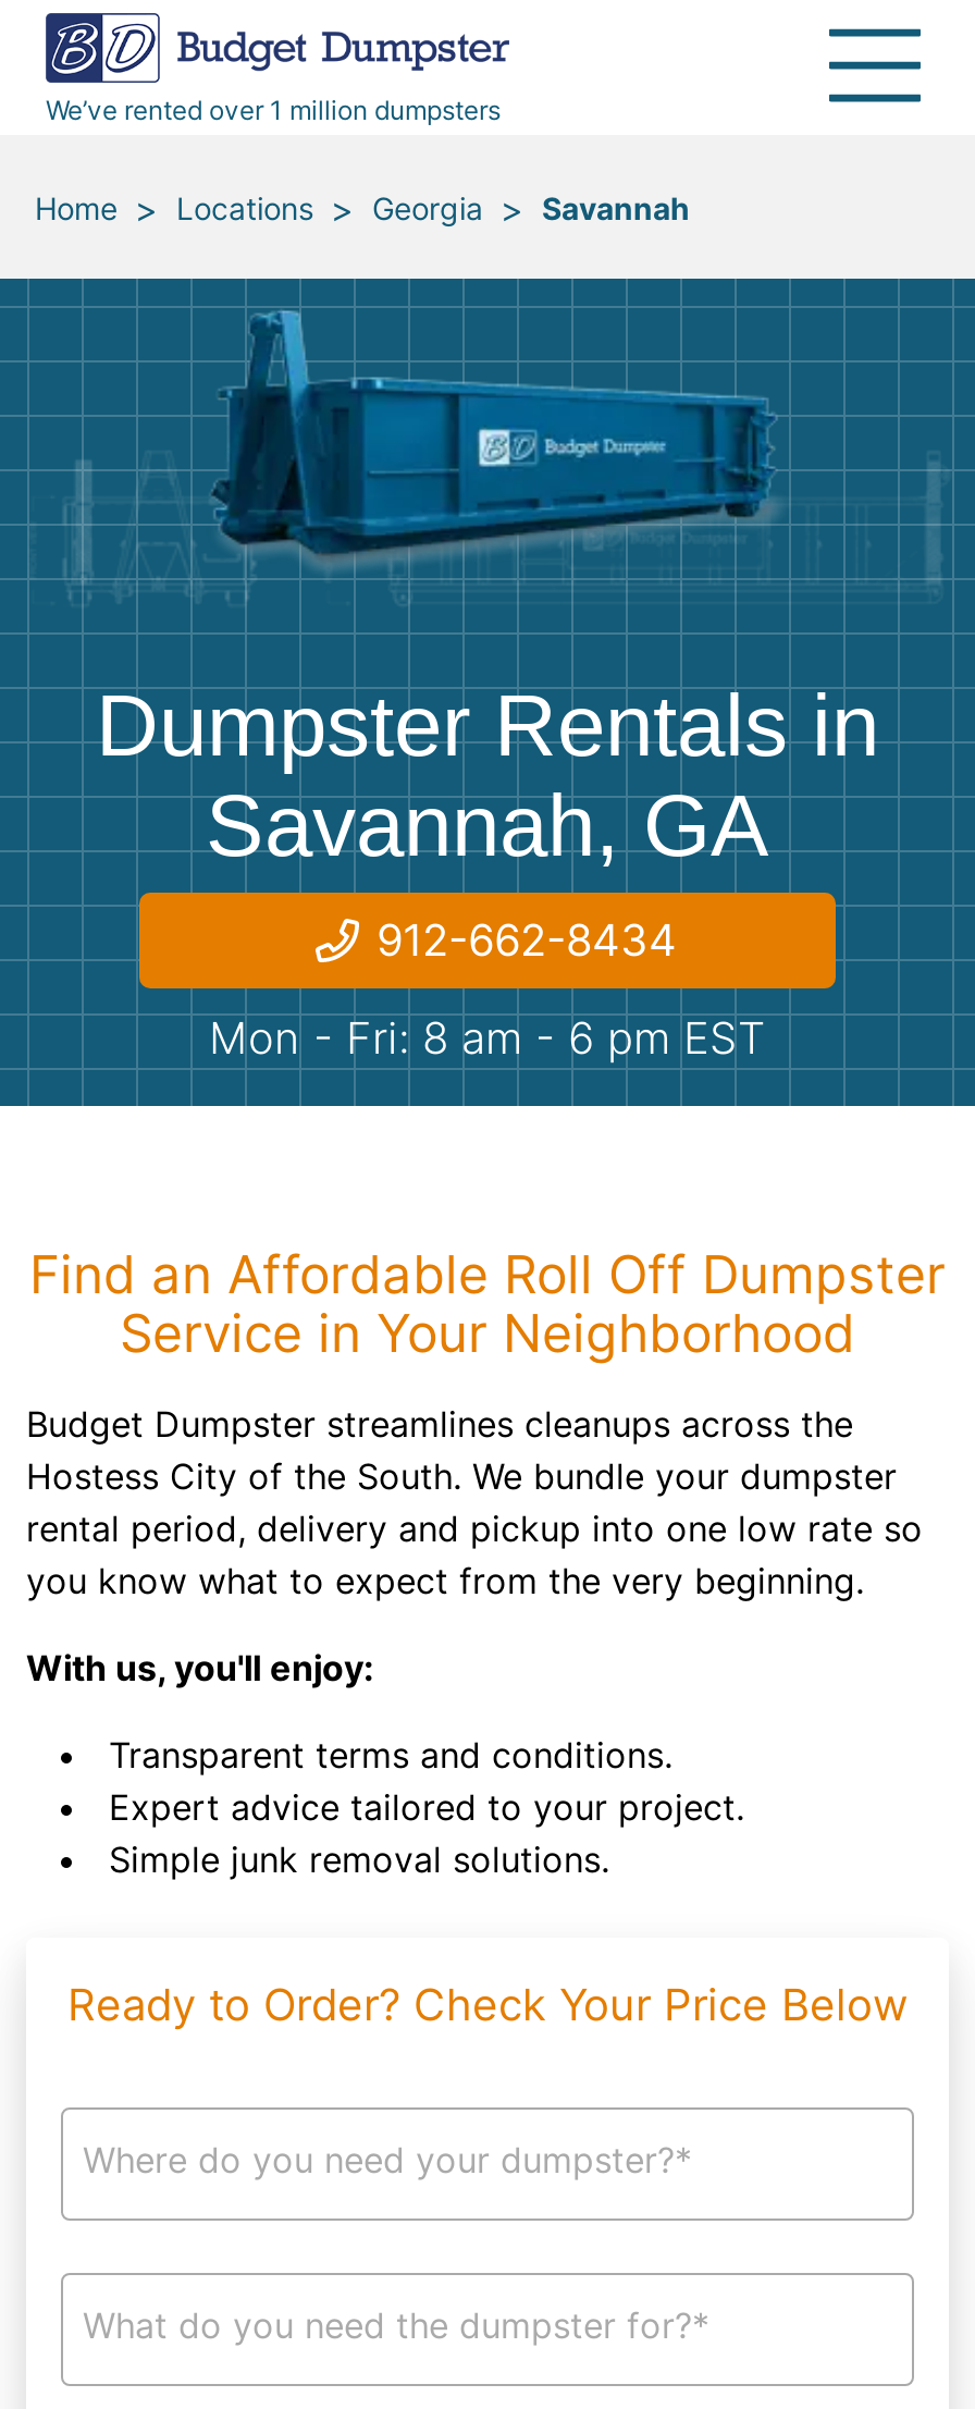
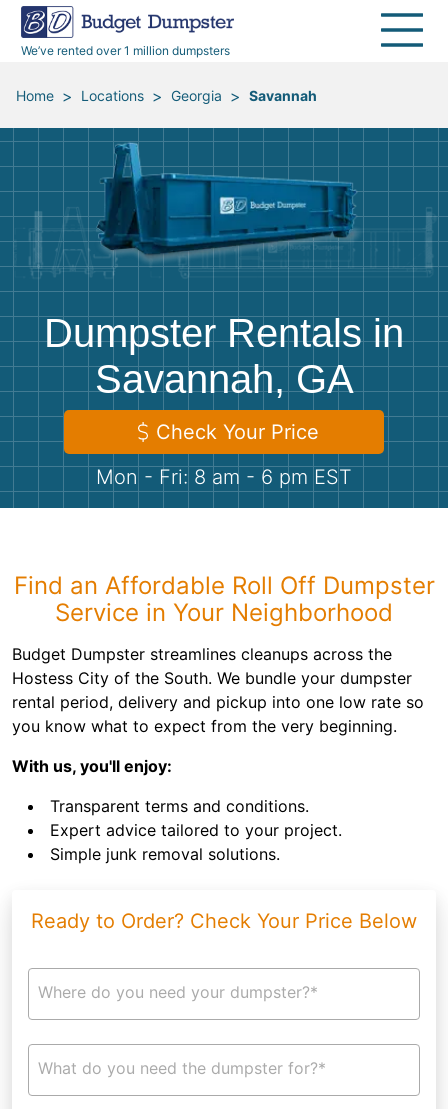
- 912-662-8434
+ Check Your Price
